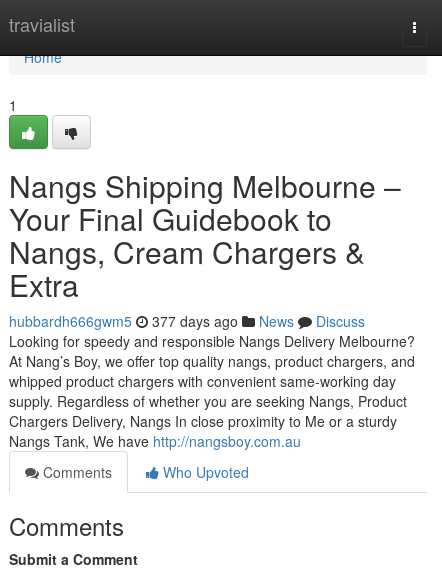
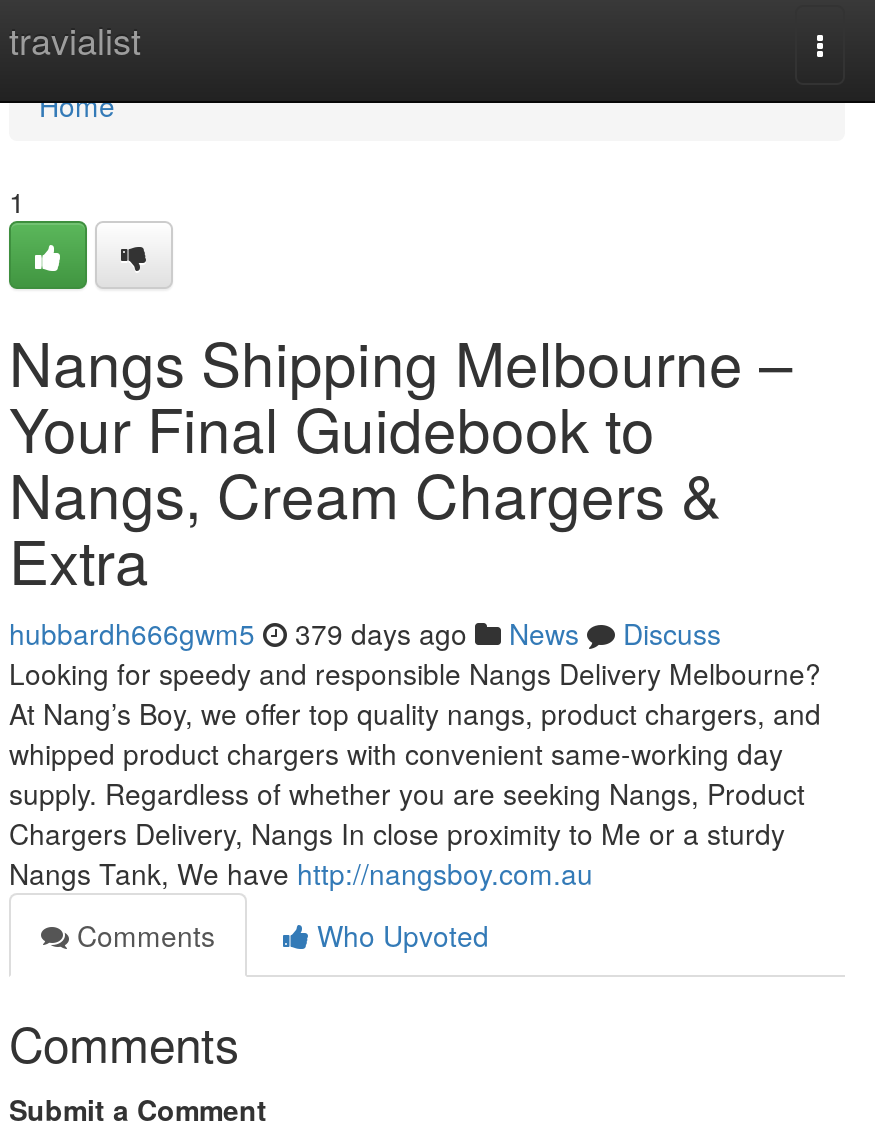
- hubbardh666gwm5 377 days ago News Discuss
+ hubbardh666gwm5 379 days ago News Discuss
